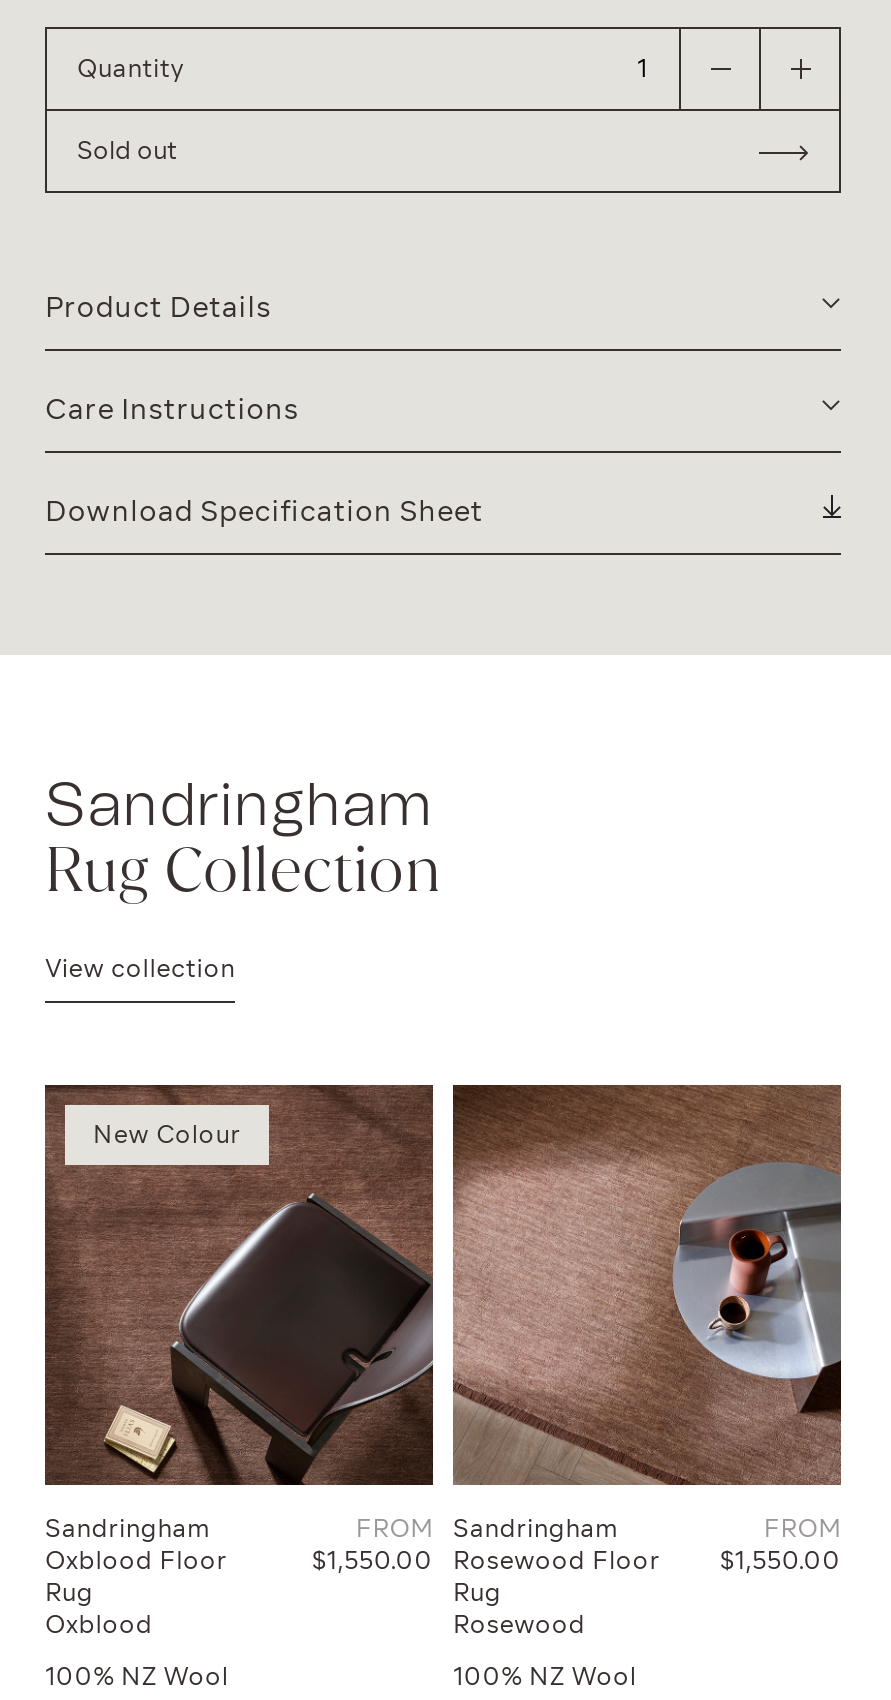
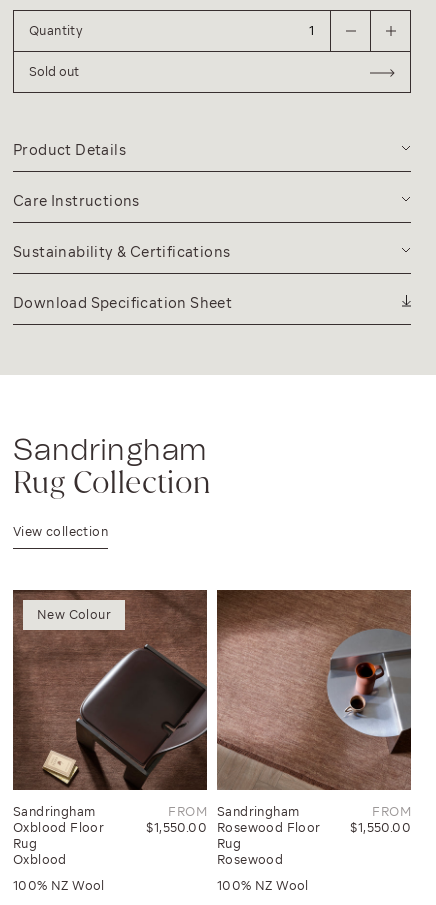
+ Sustainability & Certifications
